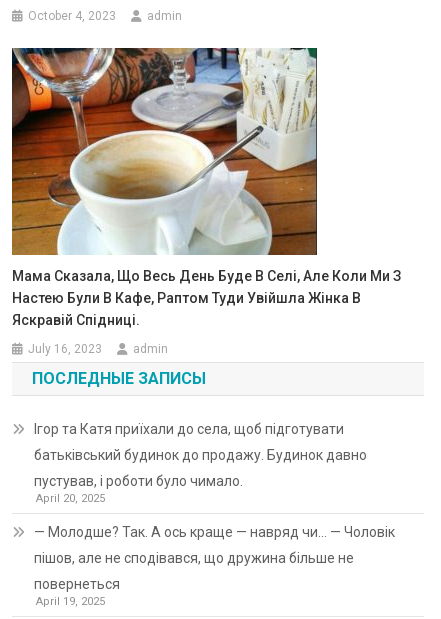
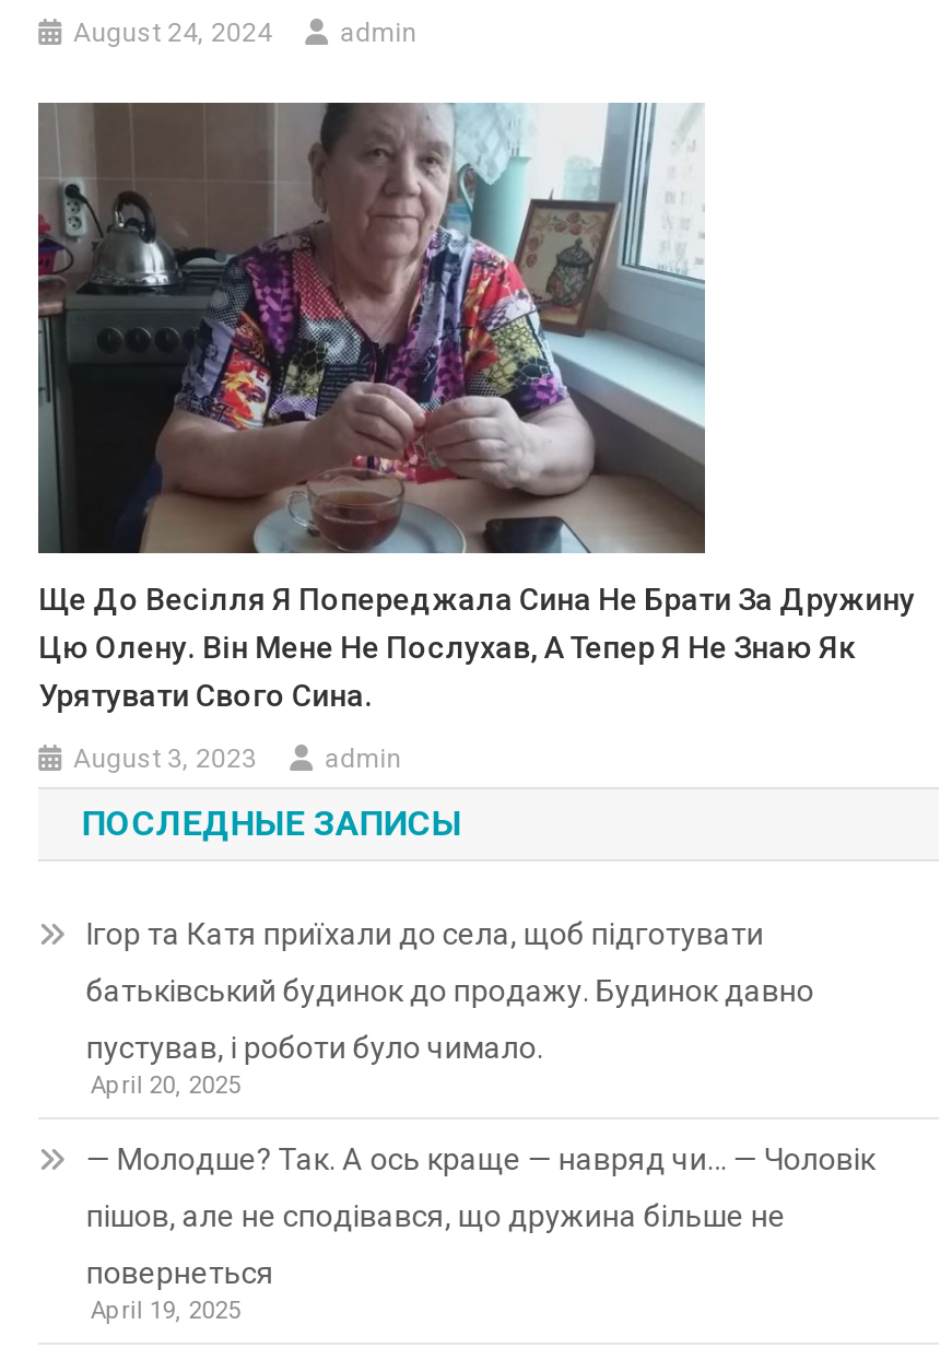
- October 4, 2023
+ August 24, 2024

- [image]
- Мама Сказала, Що Весь День Буде В Селі, Але Коли Ми З
- Настею Були В Кафе, Раптом Туди Увійшла Жінка В
- Яскравій Спідниці.
+ [image]
+ Ще До Весілля Я Попереджала Сина Не Брати За Дружину
+ Цю Олену. Він Мене Не Послухав, А Тепер Я Не Знаю Як
+ Урятувати Свого Сина.

- July 16, 2023
+ August 3, 2023
